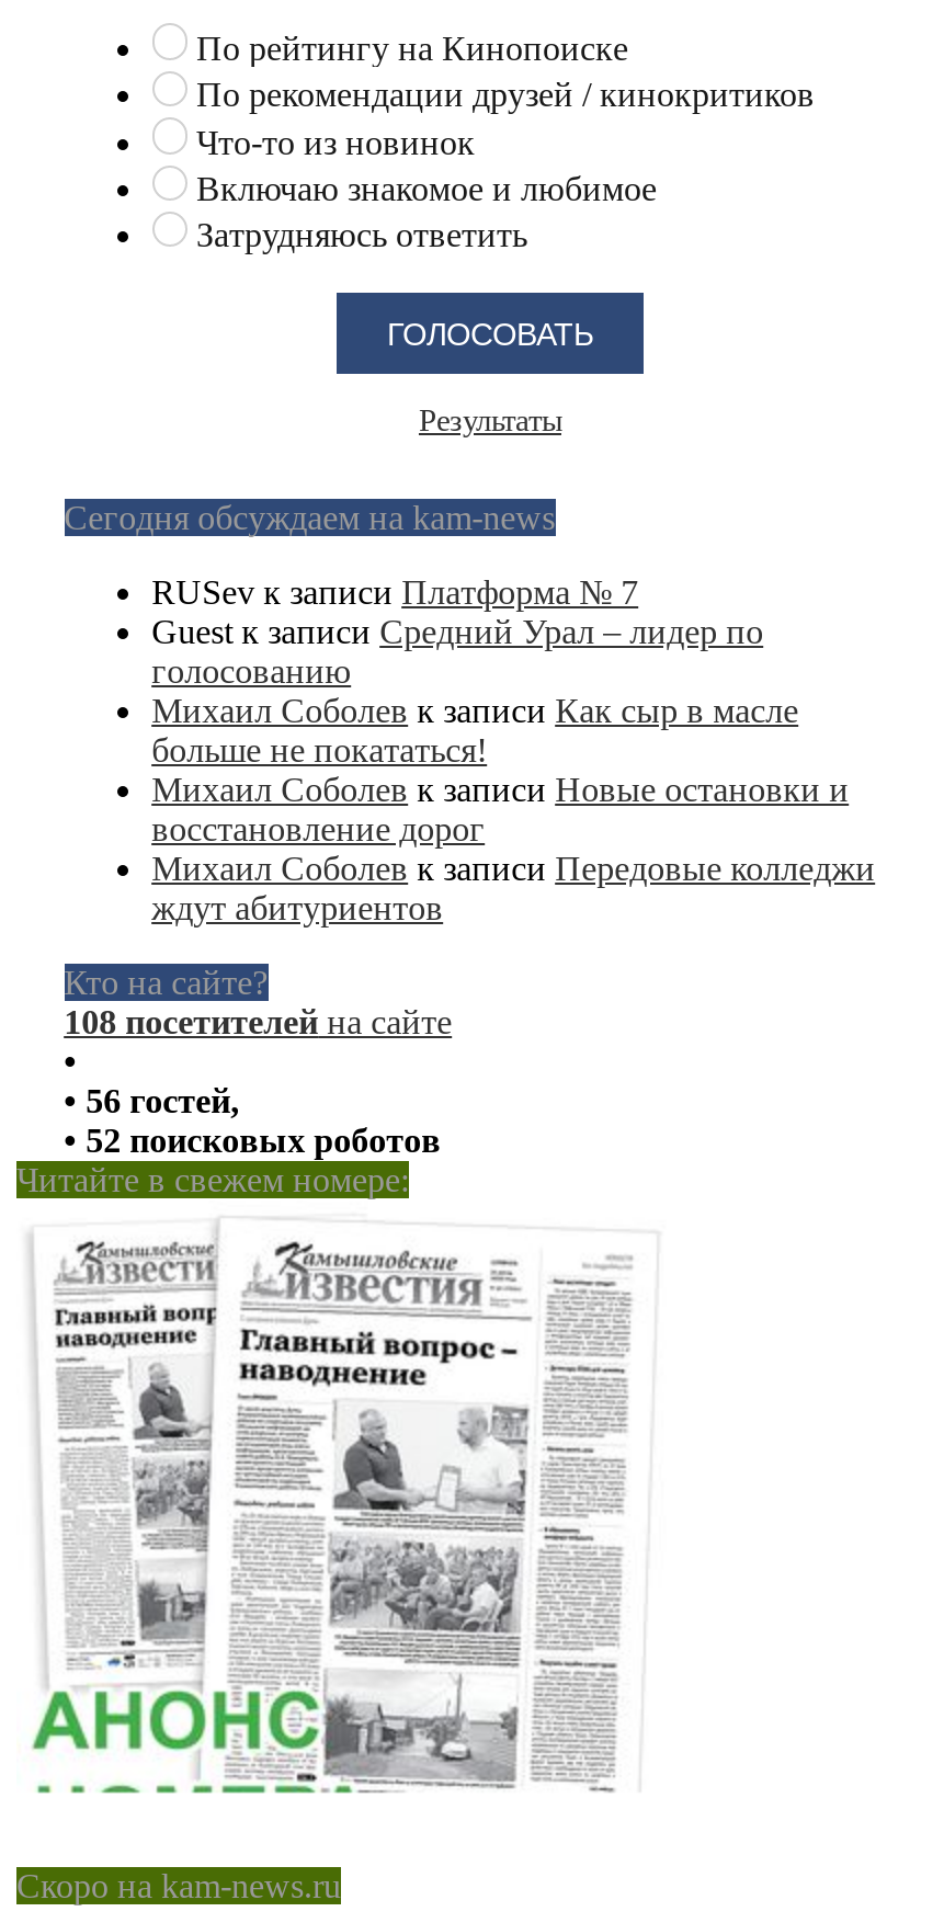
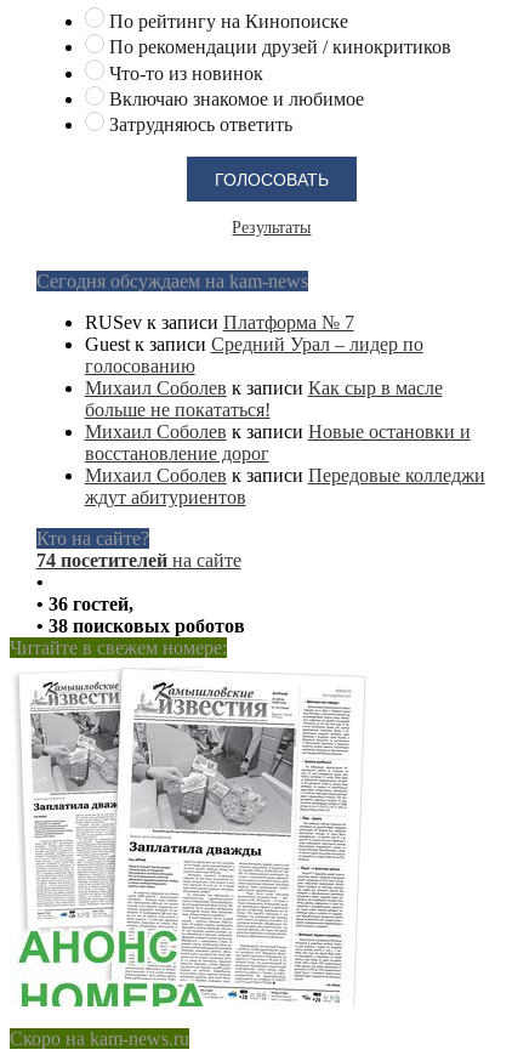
- 108 посетителей на сайте
+ 74 посетителей на сайте

- • 56 гостей,
+ • 36 гостей,

- • 52 поисковых роботов
+ • 38 поисковых роботов

- [image]
+ [image]
